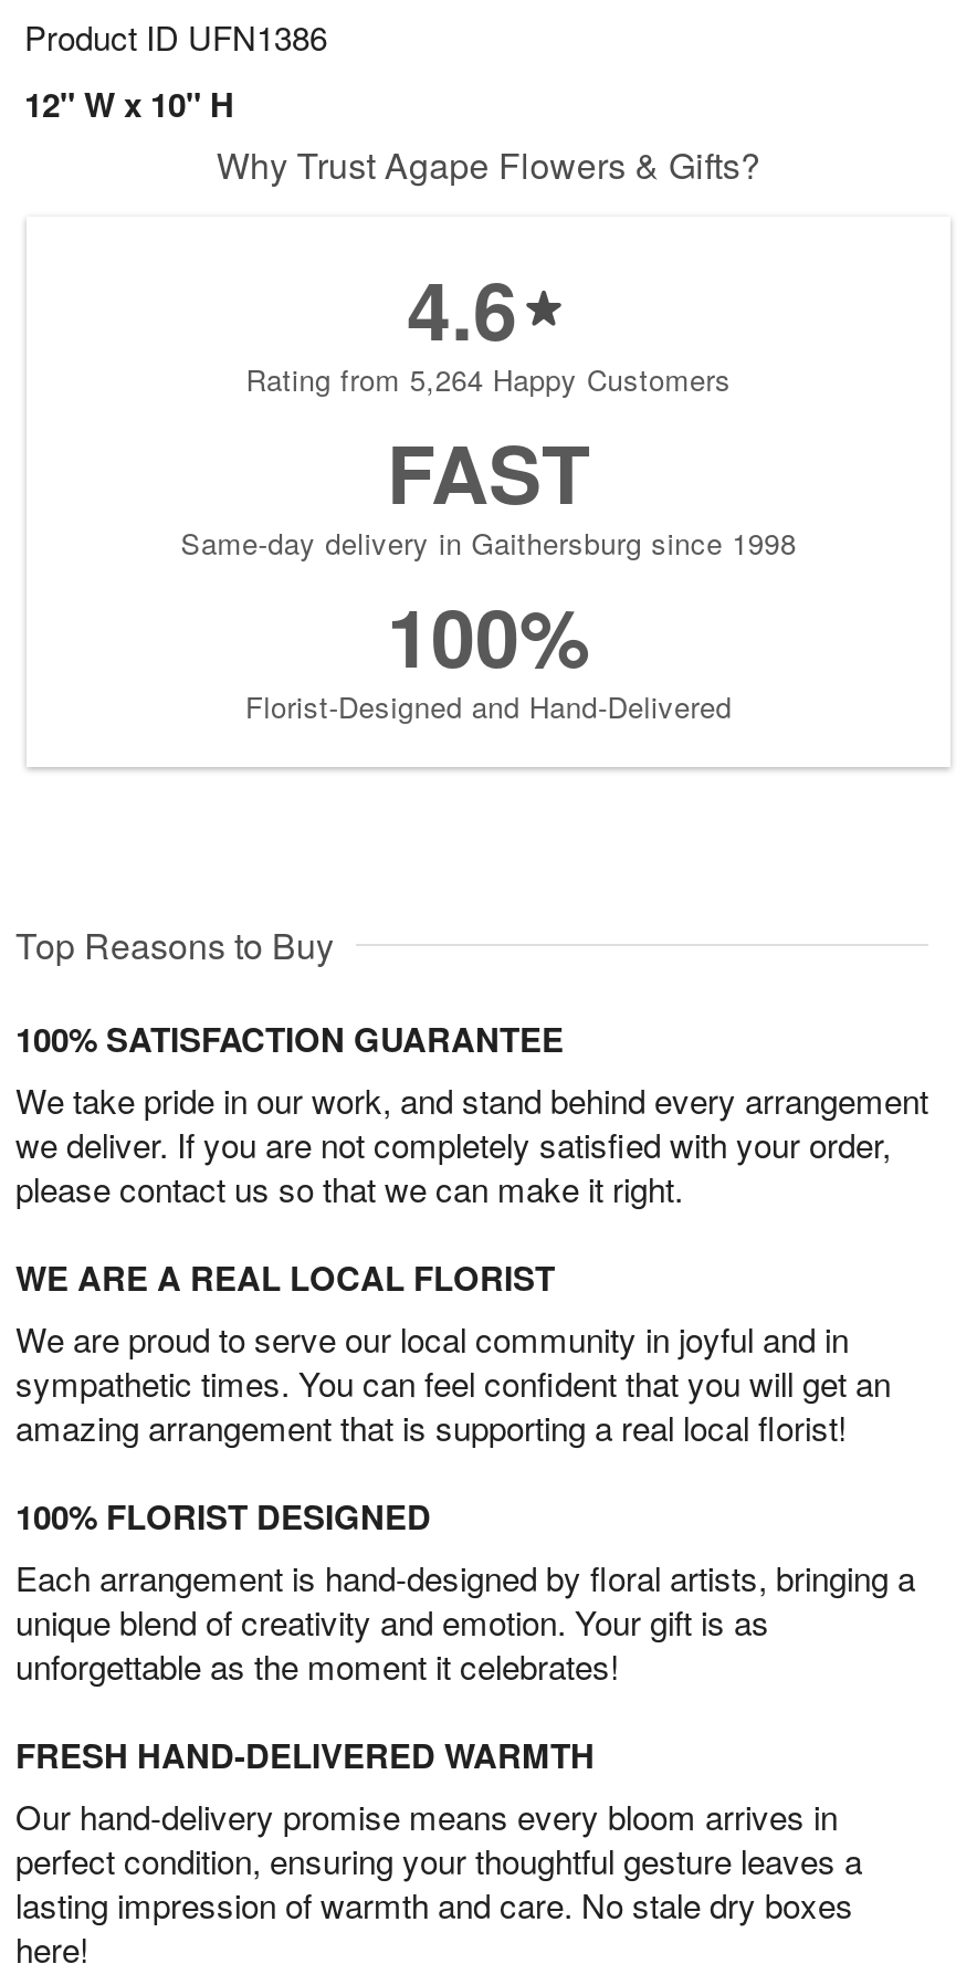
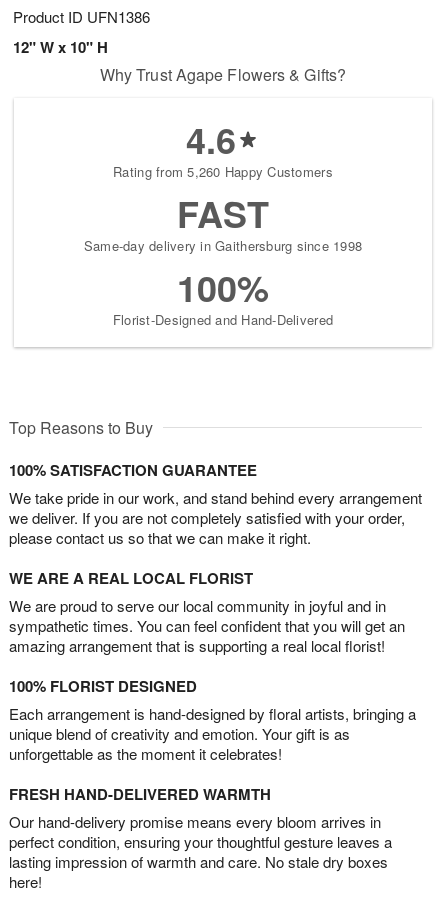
- Rating from 5,264 Happy Customers
+ Rating from 5,260 Happy Customers
